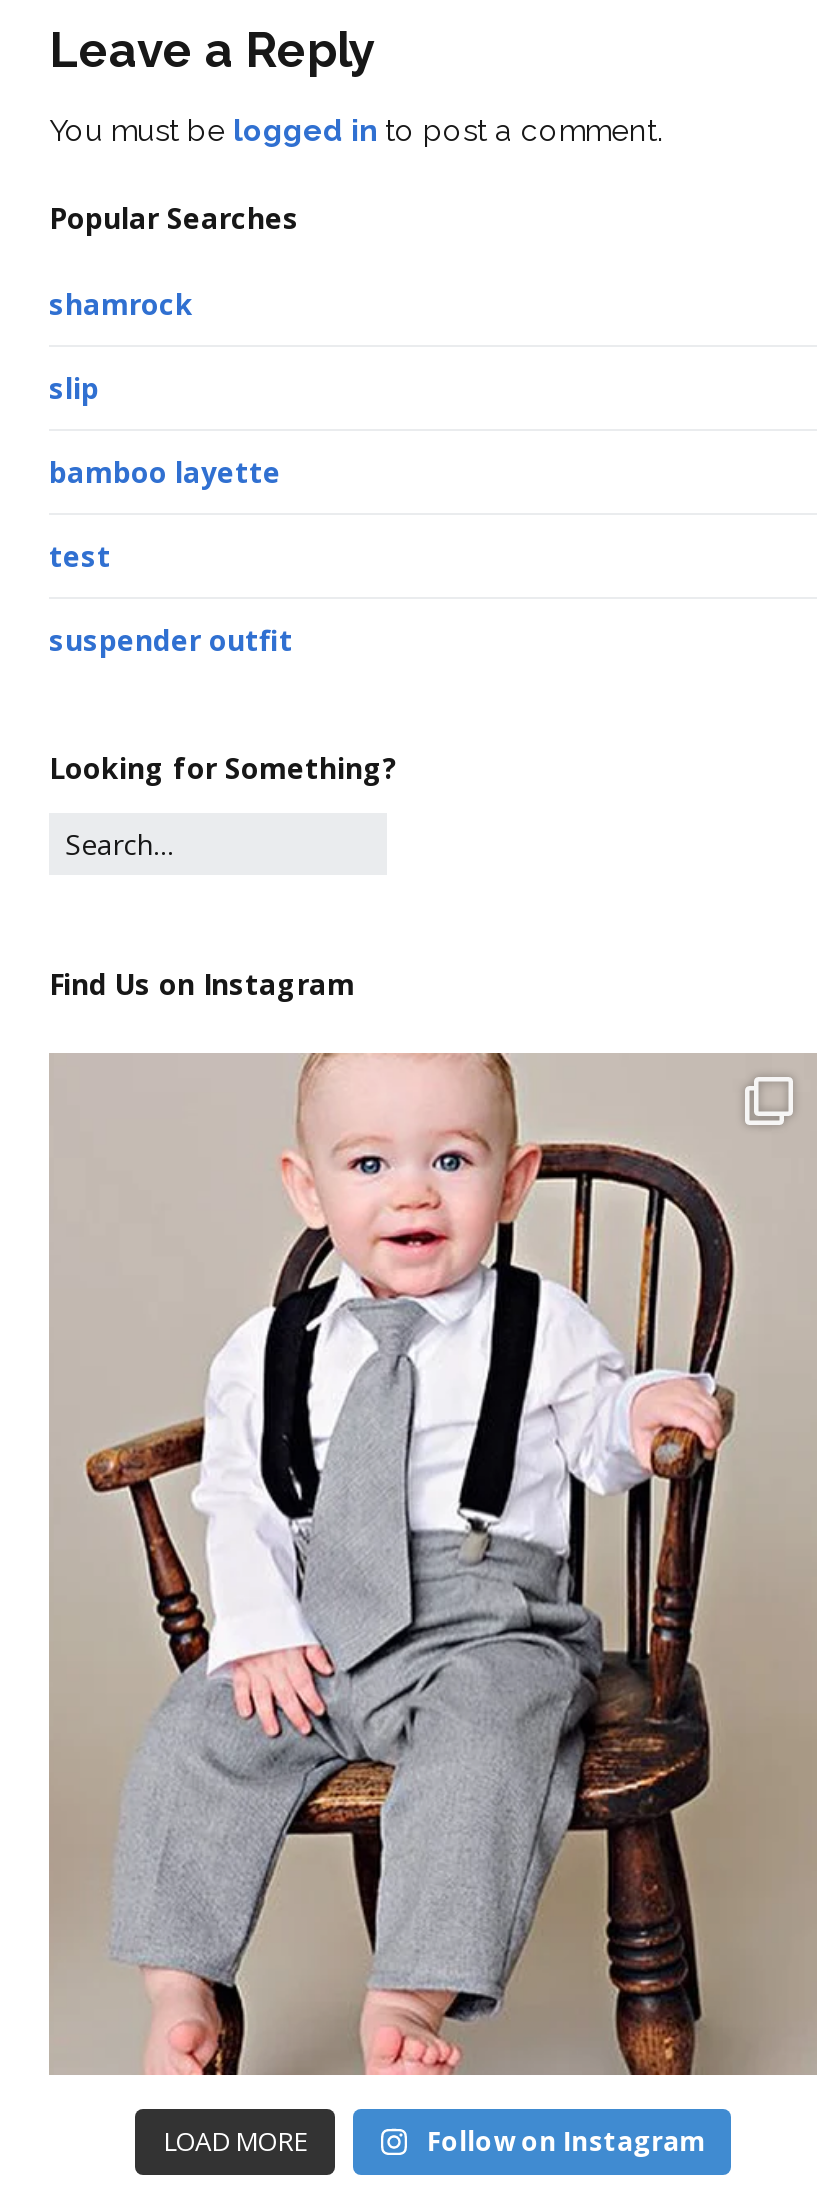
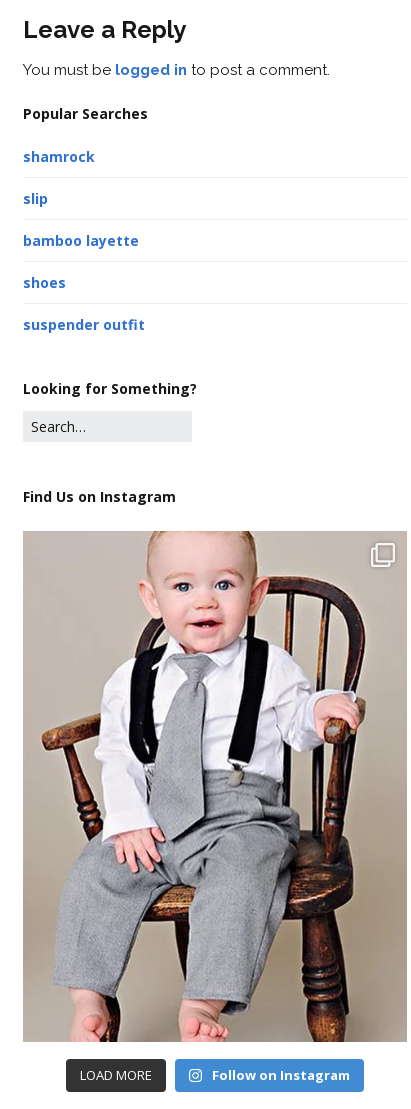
- test
+ shoes
